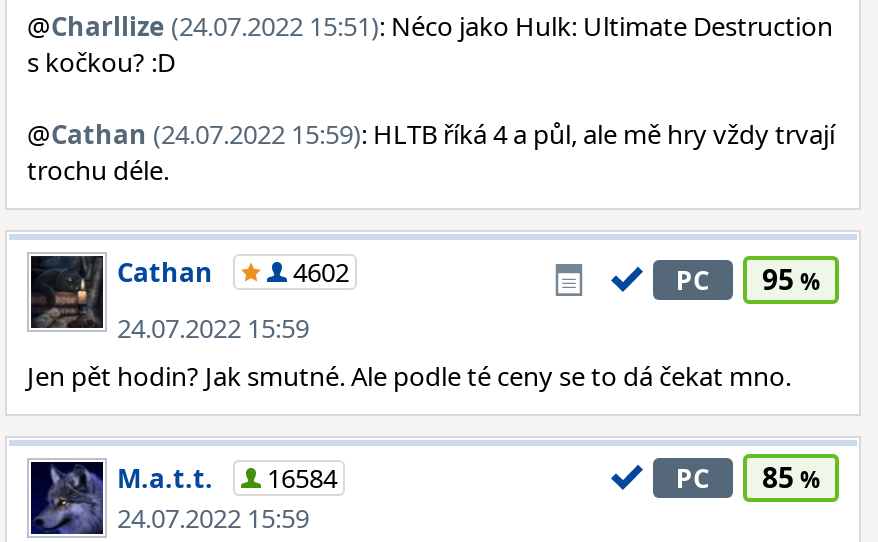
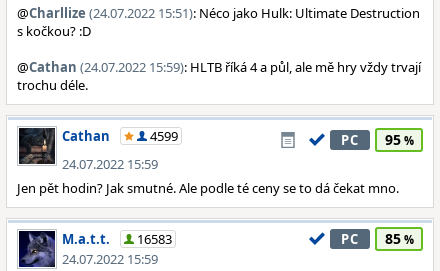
- 4602
+ 4599

- M.a.t.t. 16584
+ M.a.t.t. 16583
